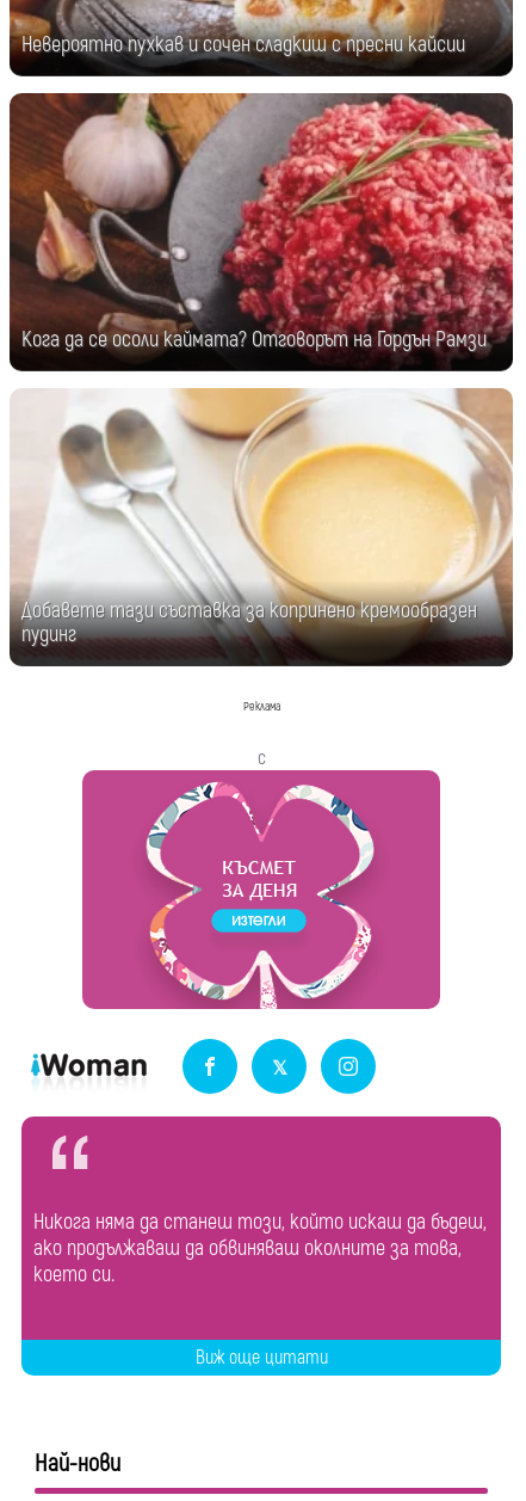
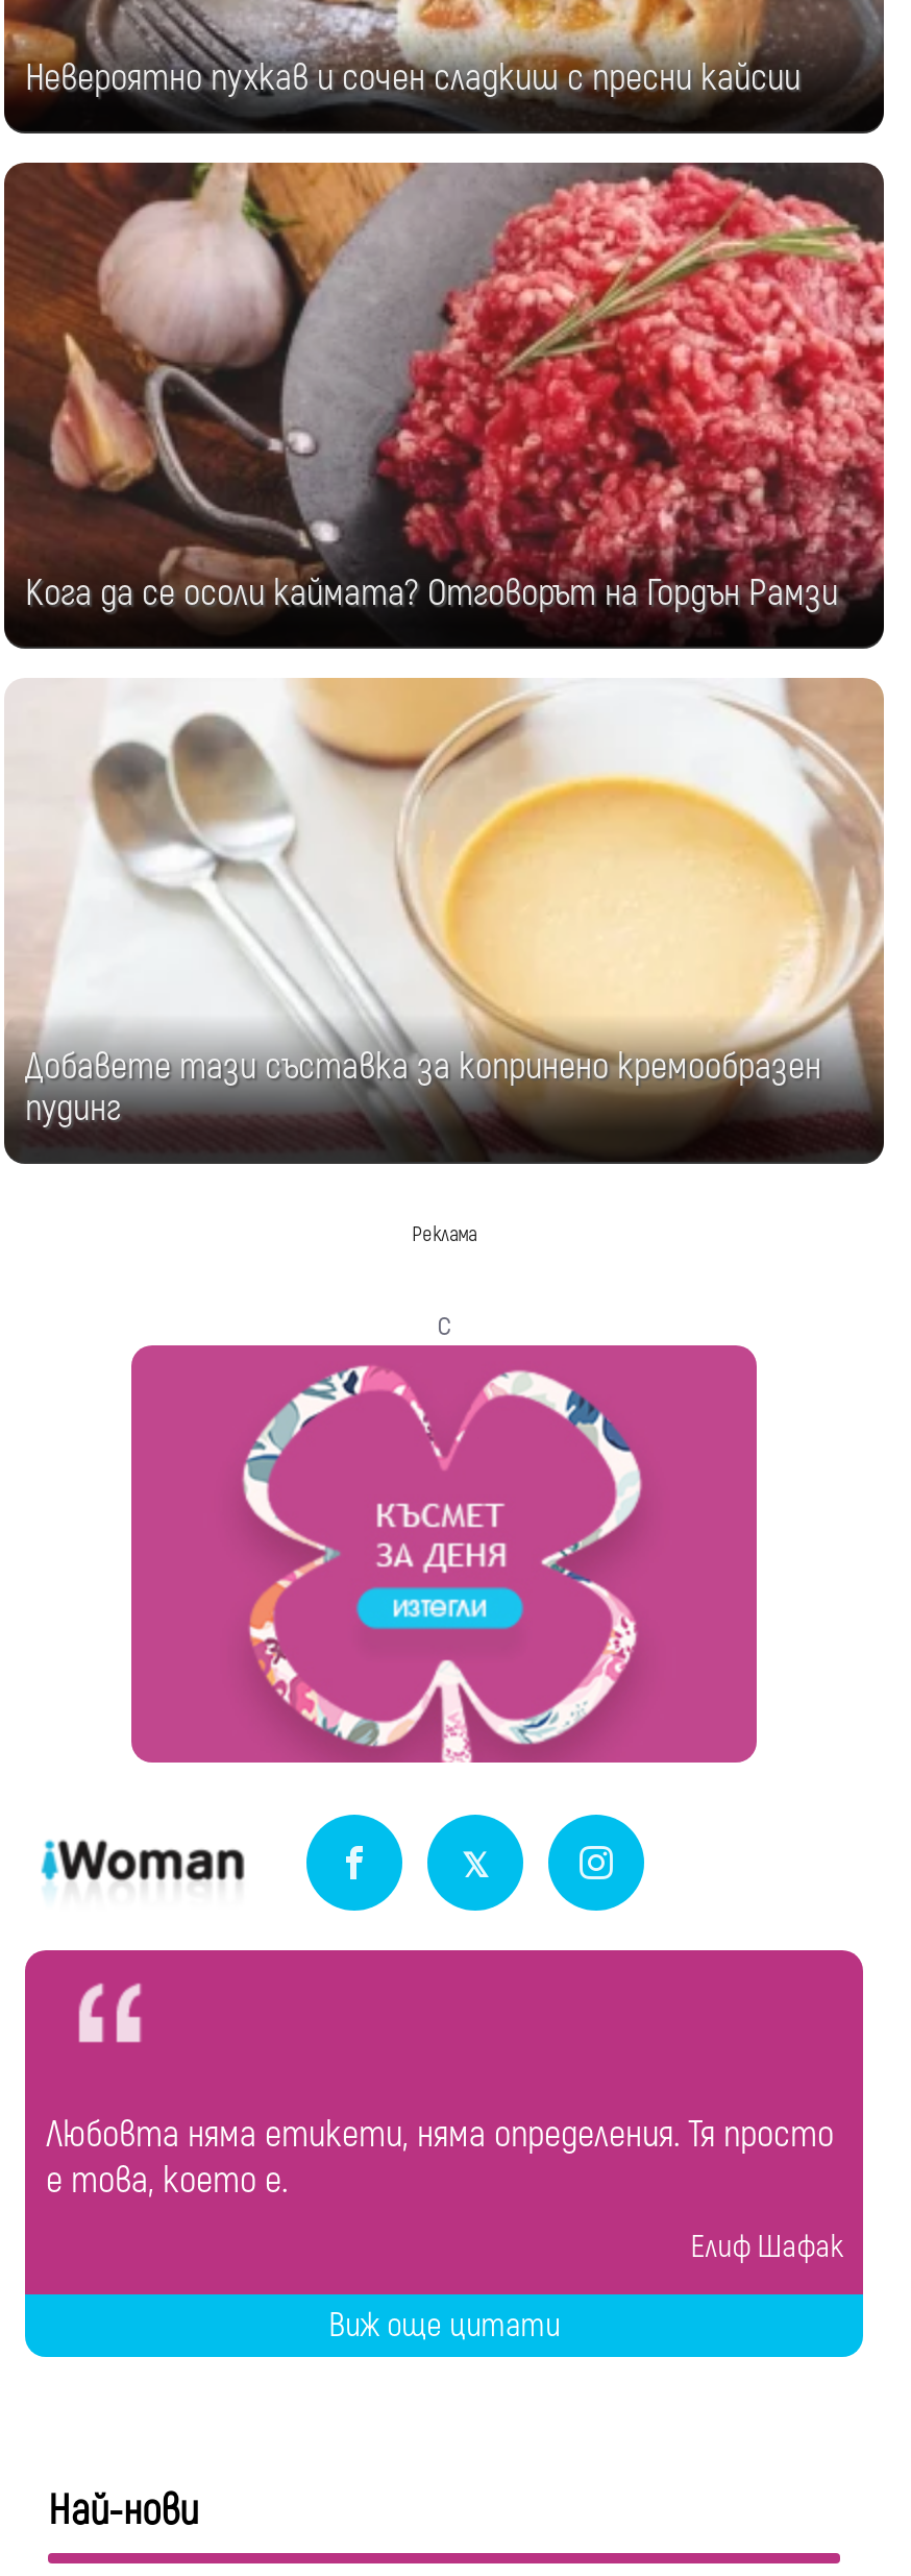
- Никога няма да станеш този, който искаш да бъдеш,
- ако продължаваш да обвиняваш околните за това,
- което си.
+ Любовта няма етикети, няма определения. Тя просто
+ е това, което е.
+ Елиф Шафак
